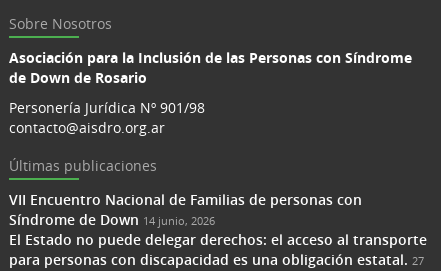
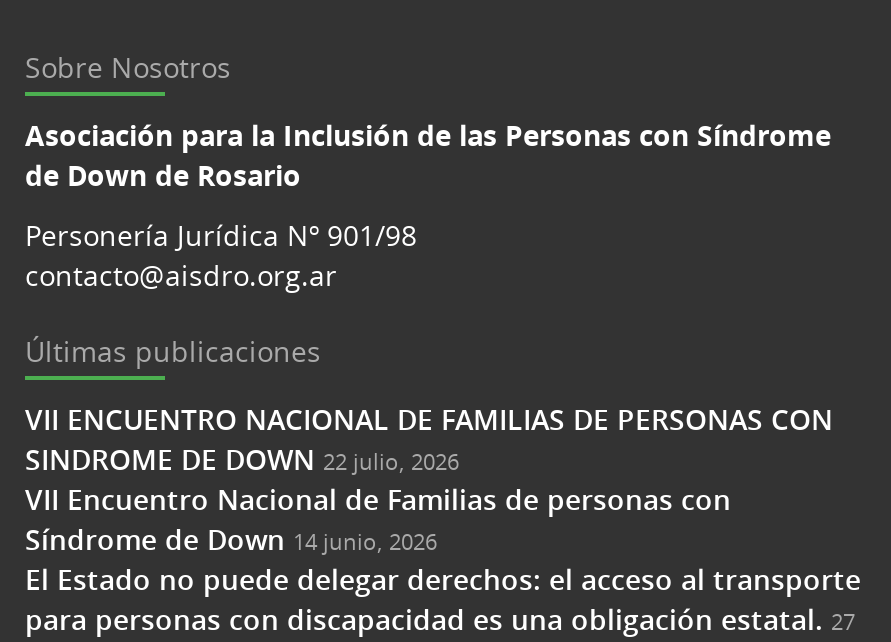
+ VII ENCUENTRO NACIONAL DE FAMILIAS DE PERSONAS CON
+ SINDROME DE DOWN 22 julio, 2026
